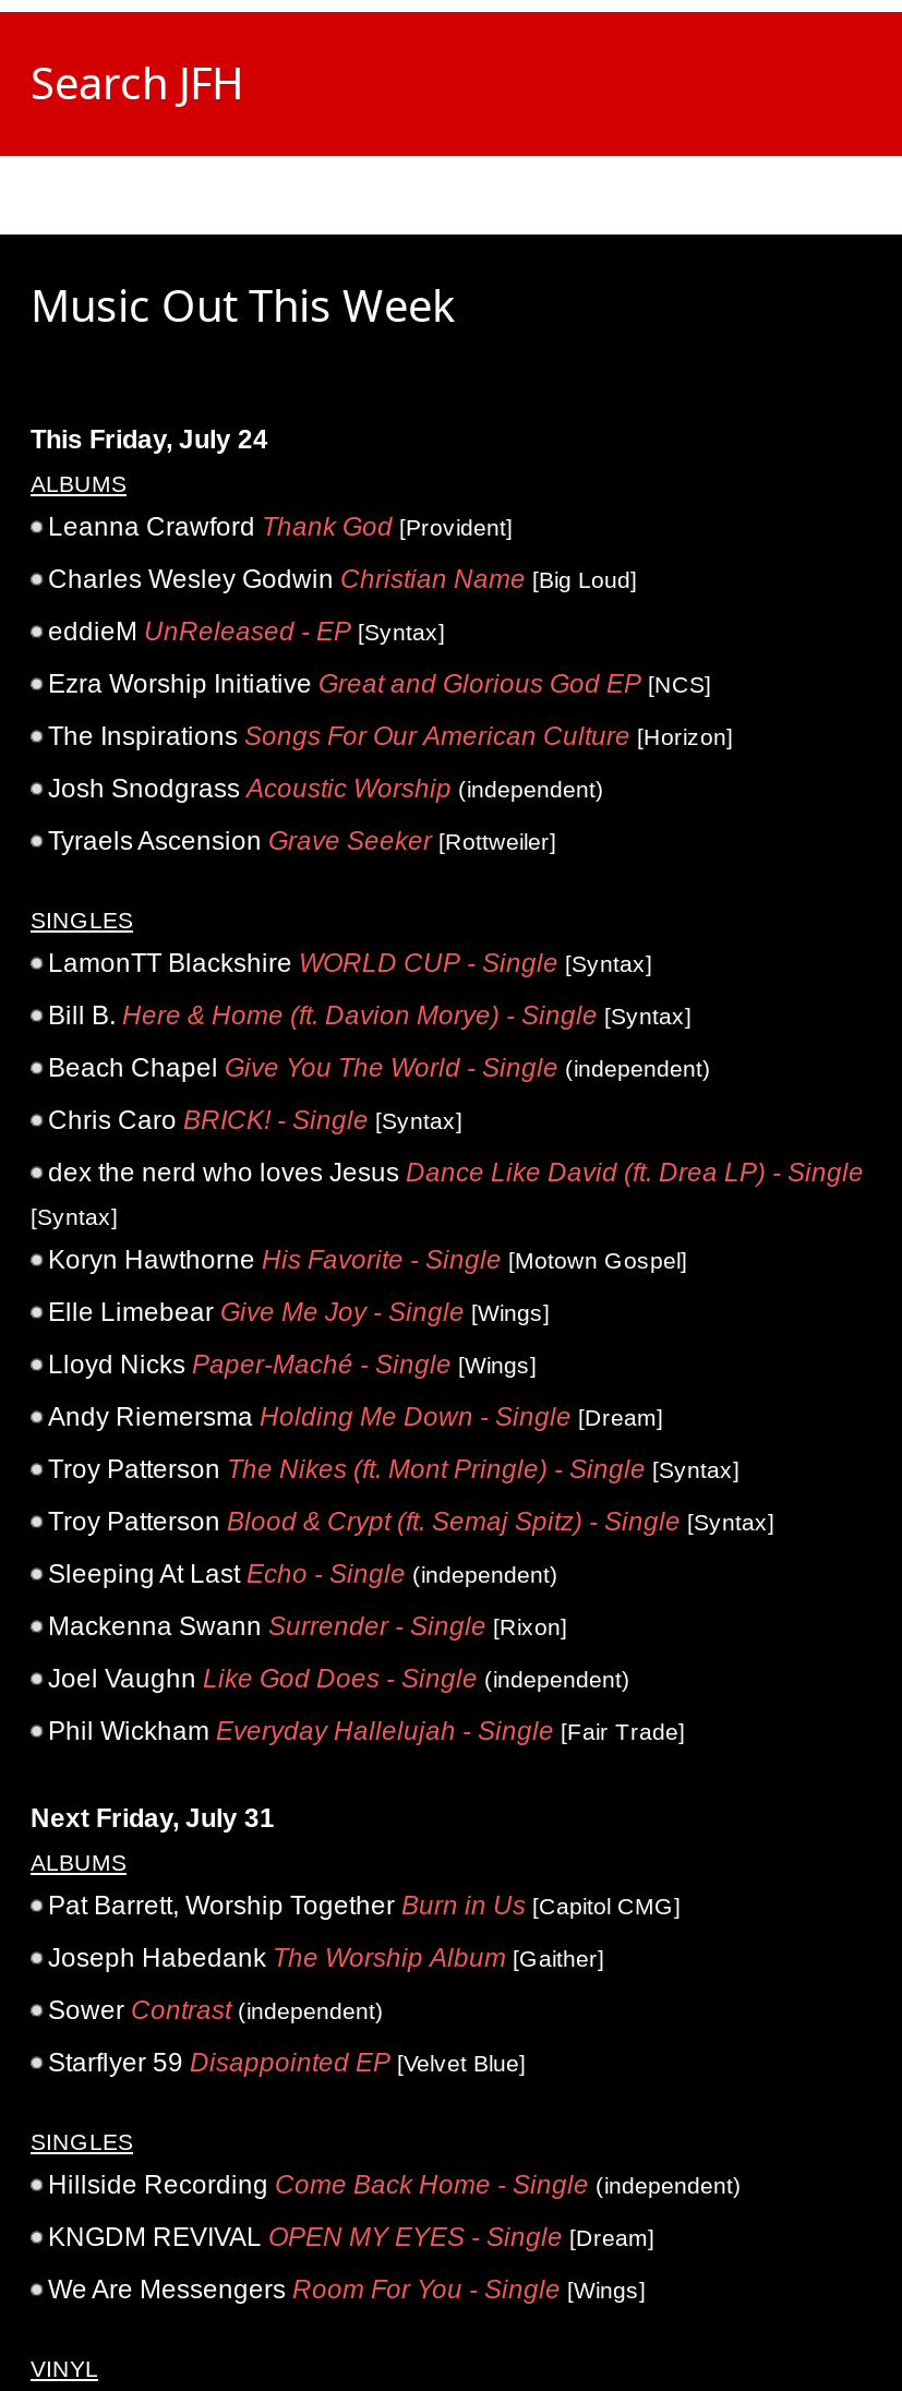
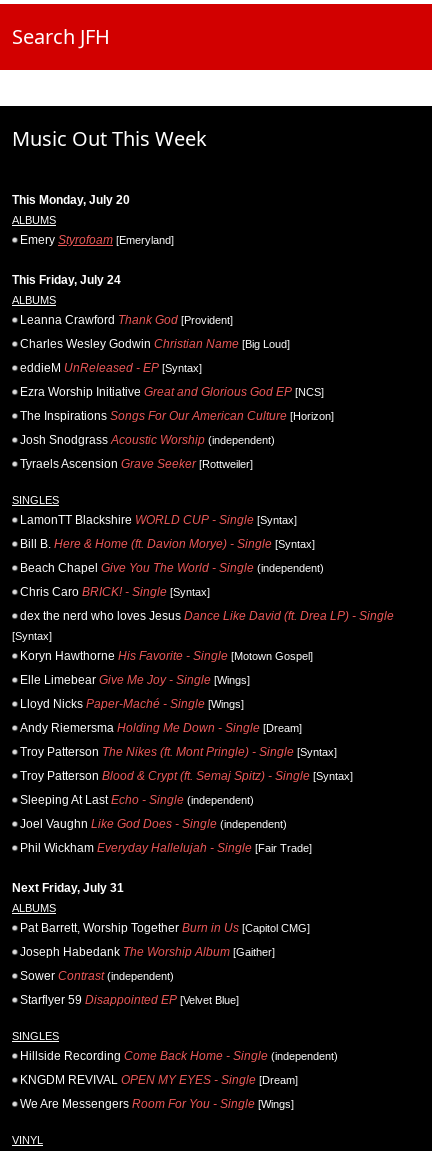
+ This Monday, July 20
+ ALBUMS
+ Emery Styrofoam [Emeryland]

moved down: This Friday, July 24 | ALBUMS | Leanna Crawford Thank God [Provident] | ... | Troy Patterson Blood & Crypt (ft. Semaj Spitz) - Single [Syntax] | Sleeping At Last Echo - Single (independent)

- Mackenna Swann Surrender - Single [Rixon]
